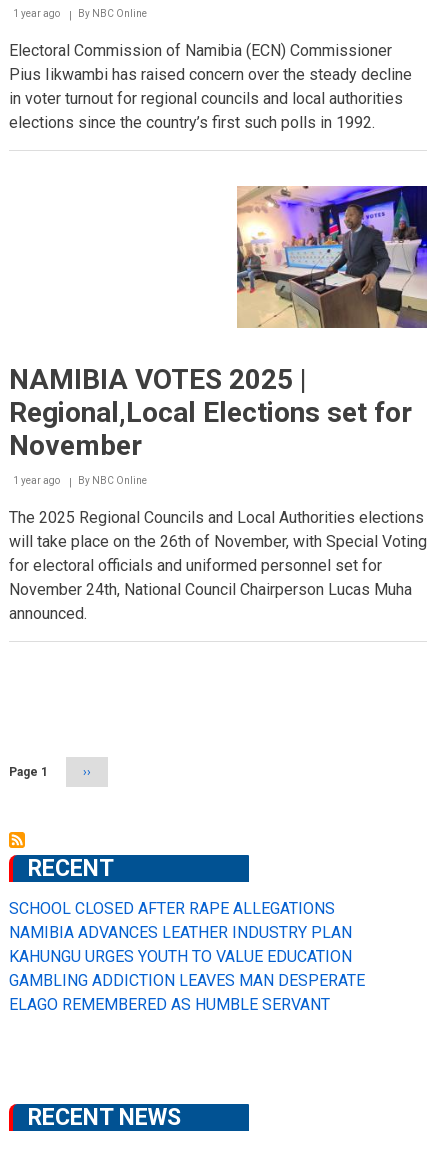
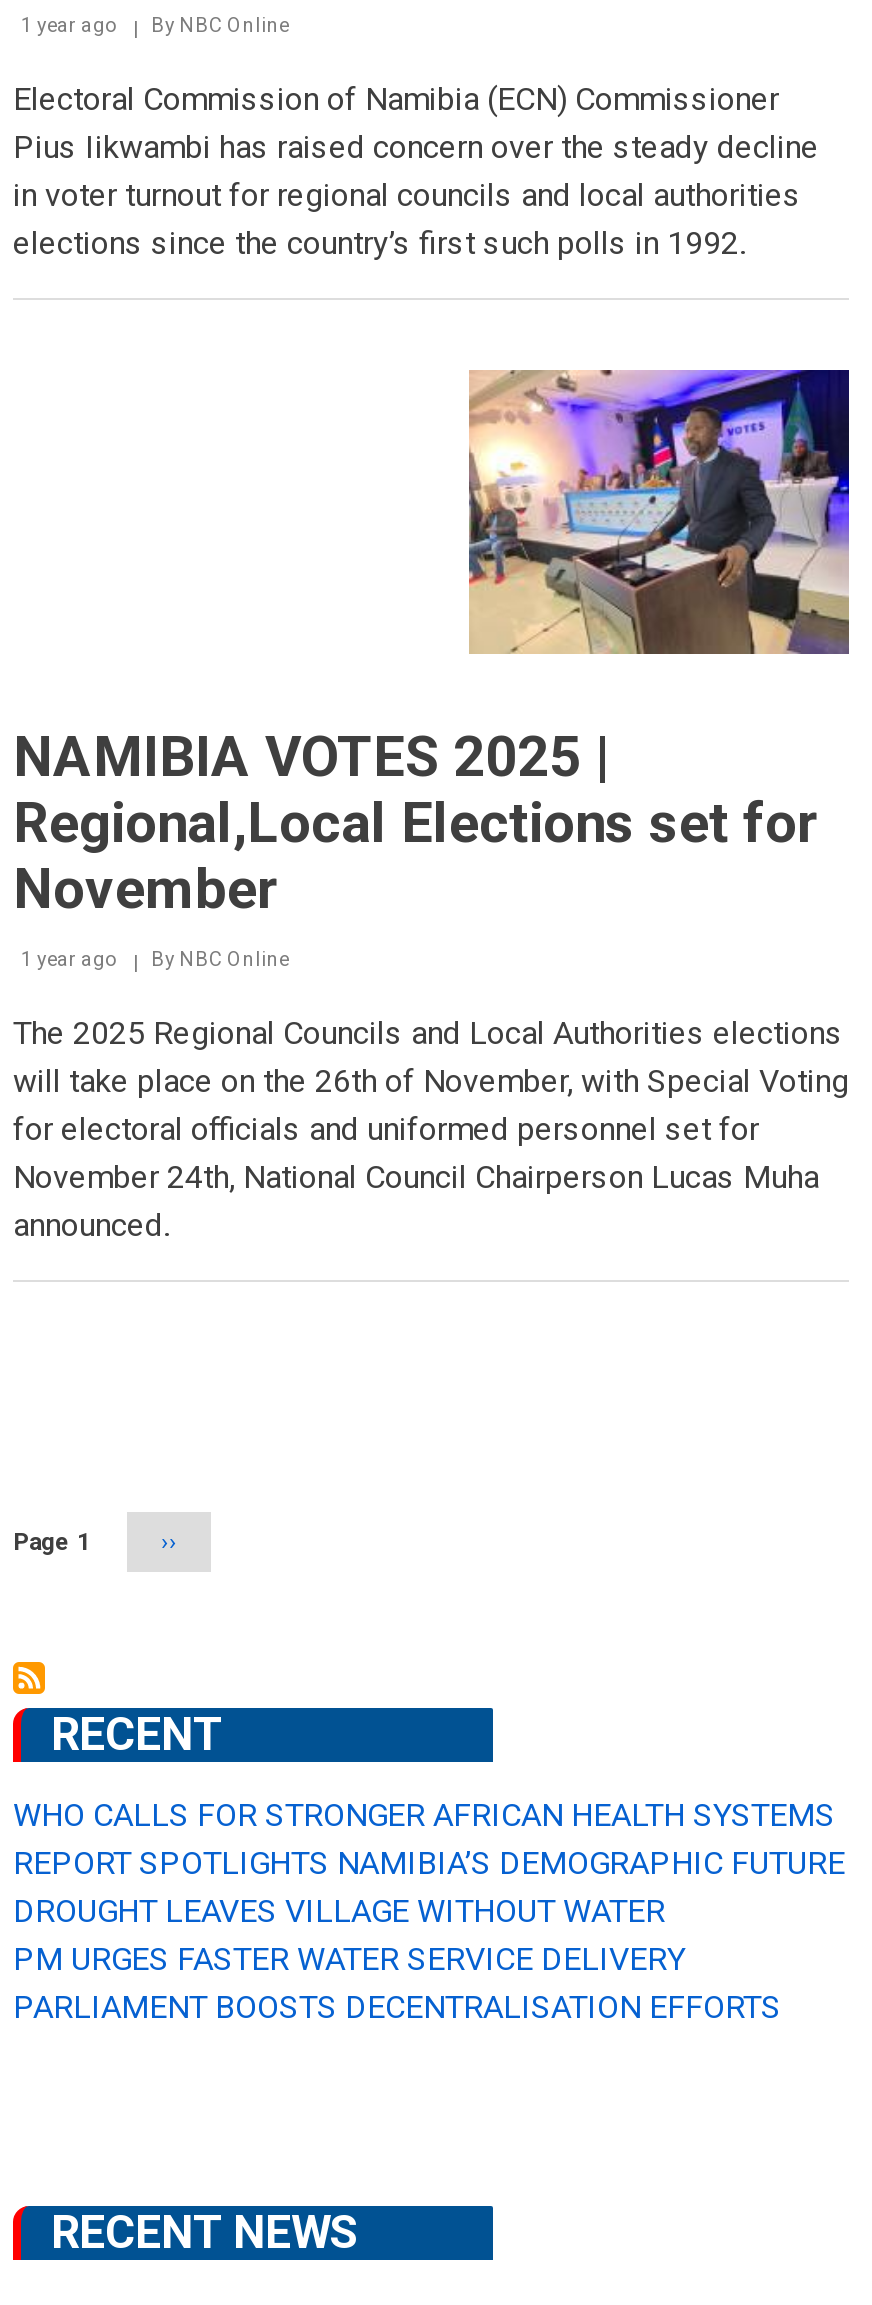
- SCHOOL CLOSED AFTER RAPE ALLEGATIONS
- NAMIBIA ADVANCES LEATHER INDUSTRY PLAN
- KAHUNGU URGES YOUTH TO VALUE EDUCATION
- GAMBLING ADDICTION LEAVES MAN DESPERATE
- ELAGO REMEMBERED AS HUMBLE SERVANT
+ WHO CALLS FOR STRONGER AFRICAN HEALTH SYSTEMS
+ REPORT SPOTLIGHTS NAMIBIA’S DEMOGRAPHIC FUTURE
+ DROUGHT LEAVES VILLAGE WITHOUT WATER
+ PM URGES FASTER WATER SERVICE DELIVERY
+ PARLIAMENT BOOSTS DECENTRALISATION EFFORTS
